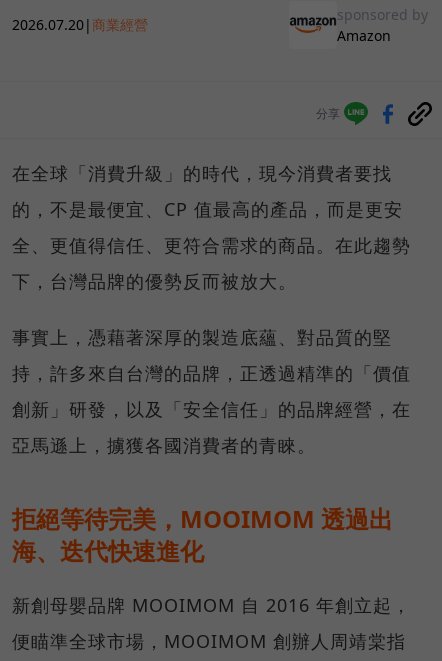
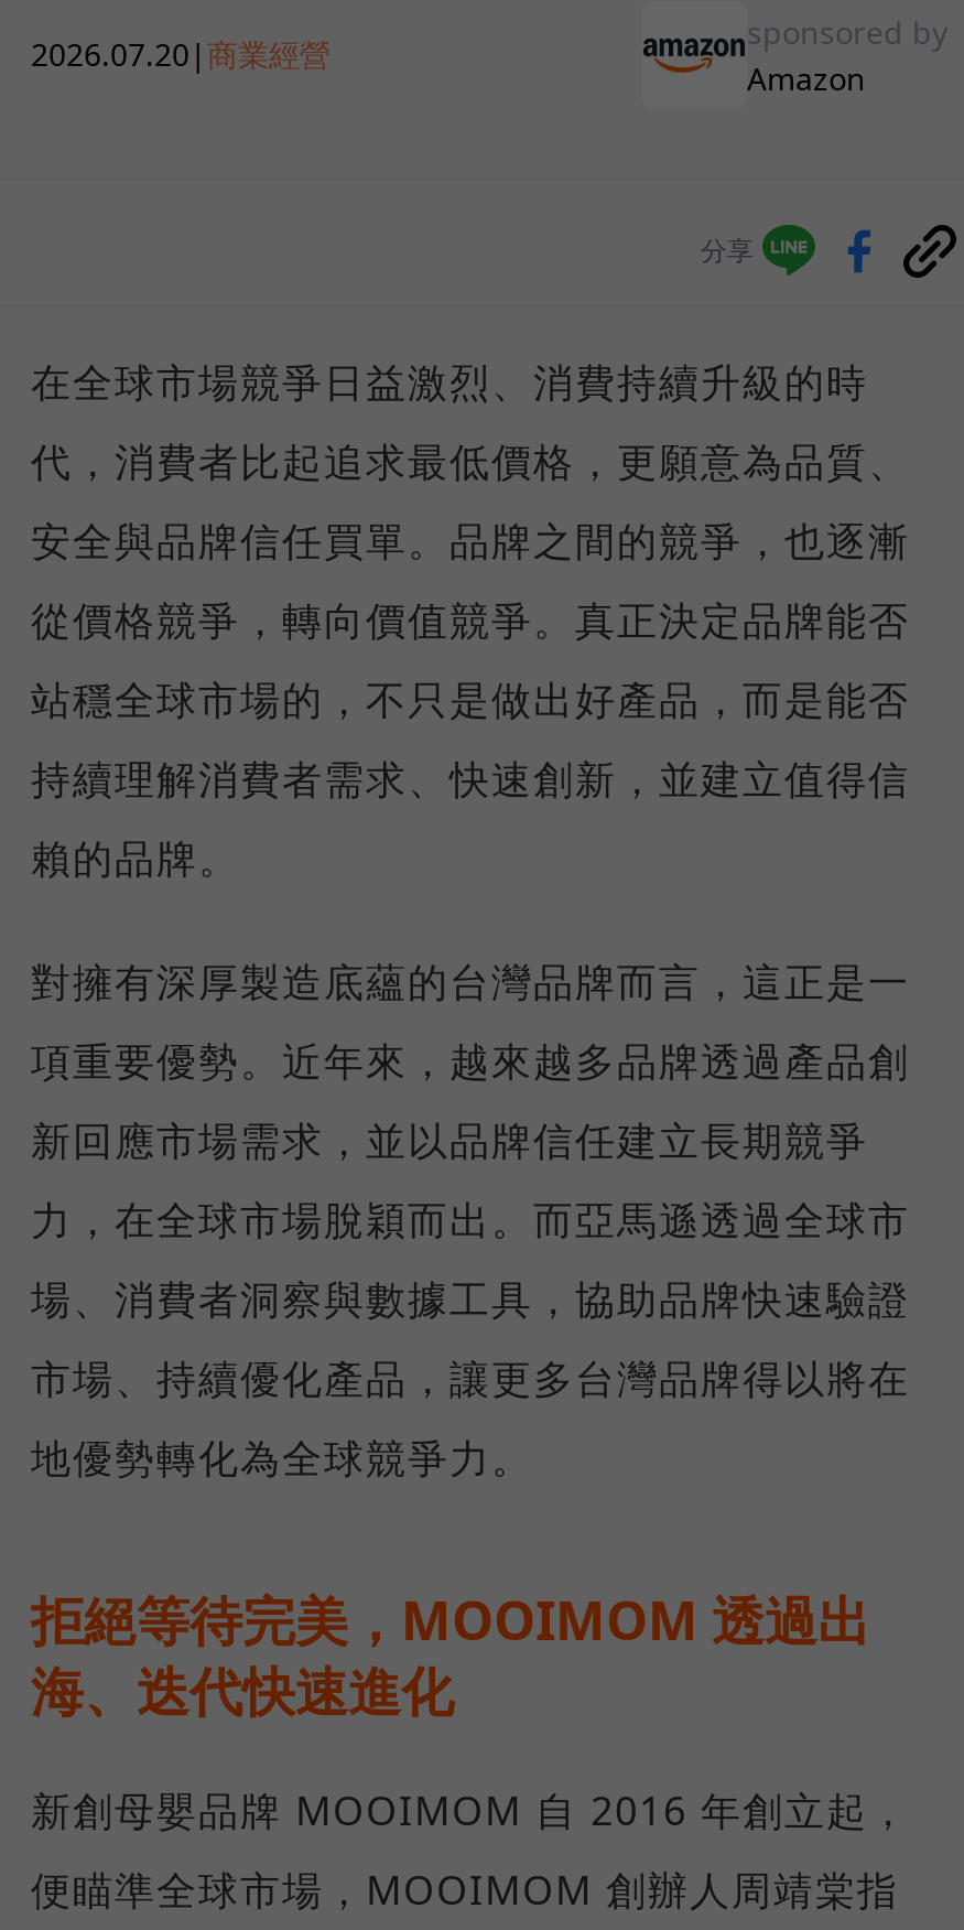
- 在全球「消費升級」的時代，現今消費者要找
- 的，不是最便宜、CP 值最高的產品，而是更安
- 全、更值得信任、更符合需求的商品。在此趨勢
- 下，台灣品牌的優勢反而被放大。
- 事實上，憑藉著深厚的製造底蘊、對品質的堅
- 持，許多來自台灣的品牌，正透過精準的「價值
- 創新」研發，以及「安全信任」的品牌經營，在
- 亞馬遜上，擄獲各國消費者的青睞。
+ 在全球市場競爭日益激烈、消費持續升級的時
+ 代，消費者比起追求最低價格，更願意為品質、
+ 安全與品牌信任買單。品牌之間的競爭，也逐漸
+ 從價格競爭，轉向價值競爭。真正決定品牌能否
+ 站穩全球市場的，不只是做出好產品，而是能否
+ 持續理解消費者需求、快速創新，並建立值得信
+ 賴的品牌。
+ 對擁有深厚製造底蘊的台灣品牌而言，這正是一
+ 項重要優勢。近年來，越來越多品牌透過產品創
+ 新回應市場需求，並以品牌信任建立長期競爭
+ 力，在全球市場脫穎而出。而亞馬遜透過全球市
+ 場、消費者洞察與數據工具，協助品牌快速驗證
+ 市場、持續優化產品，讓更多台灣品牌得以將在
+ 地優勢轉化為全球競爭力。
